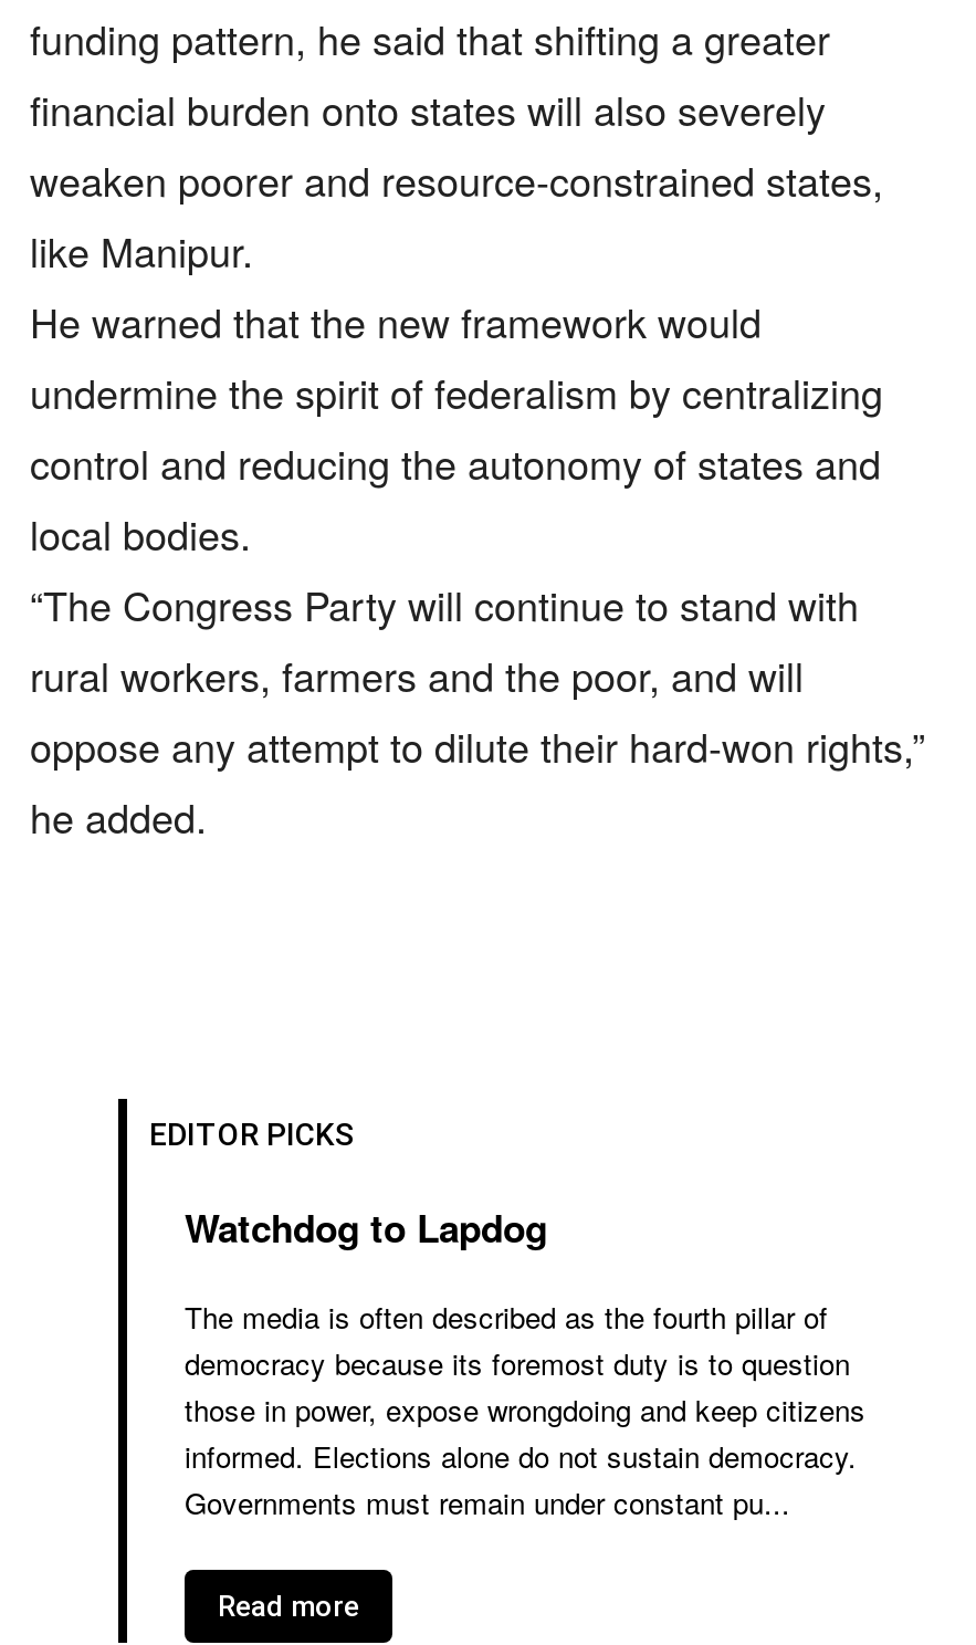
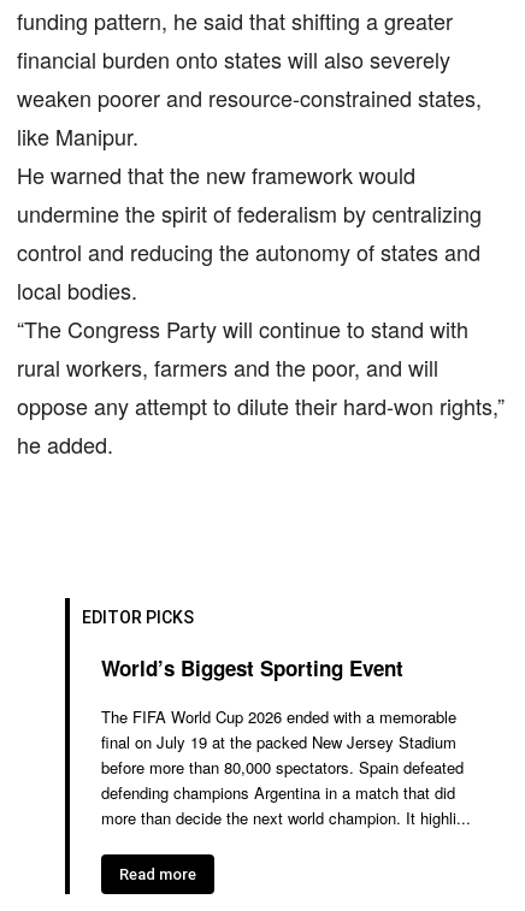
- Watchdog to Lapdog
+ World’s Biggest Sporting Event

- The media is often described as the fourth pillar of
- democracy because its foremost duty is to question
- those in power, expose wrongdoing and keep citizens
- informed. Elections alone do not sustain democracy.
- Governments must remain under constant pu...
+ The FIFA World Cup 2026 ended with a memorable
+ final on July 19 at the packed New Jersey Stadium
+ before more than 80,000 spectators. Spain defeated
+ defending champions Argentina in a match that did
+ more than decide the next world champion. It highli...
